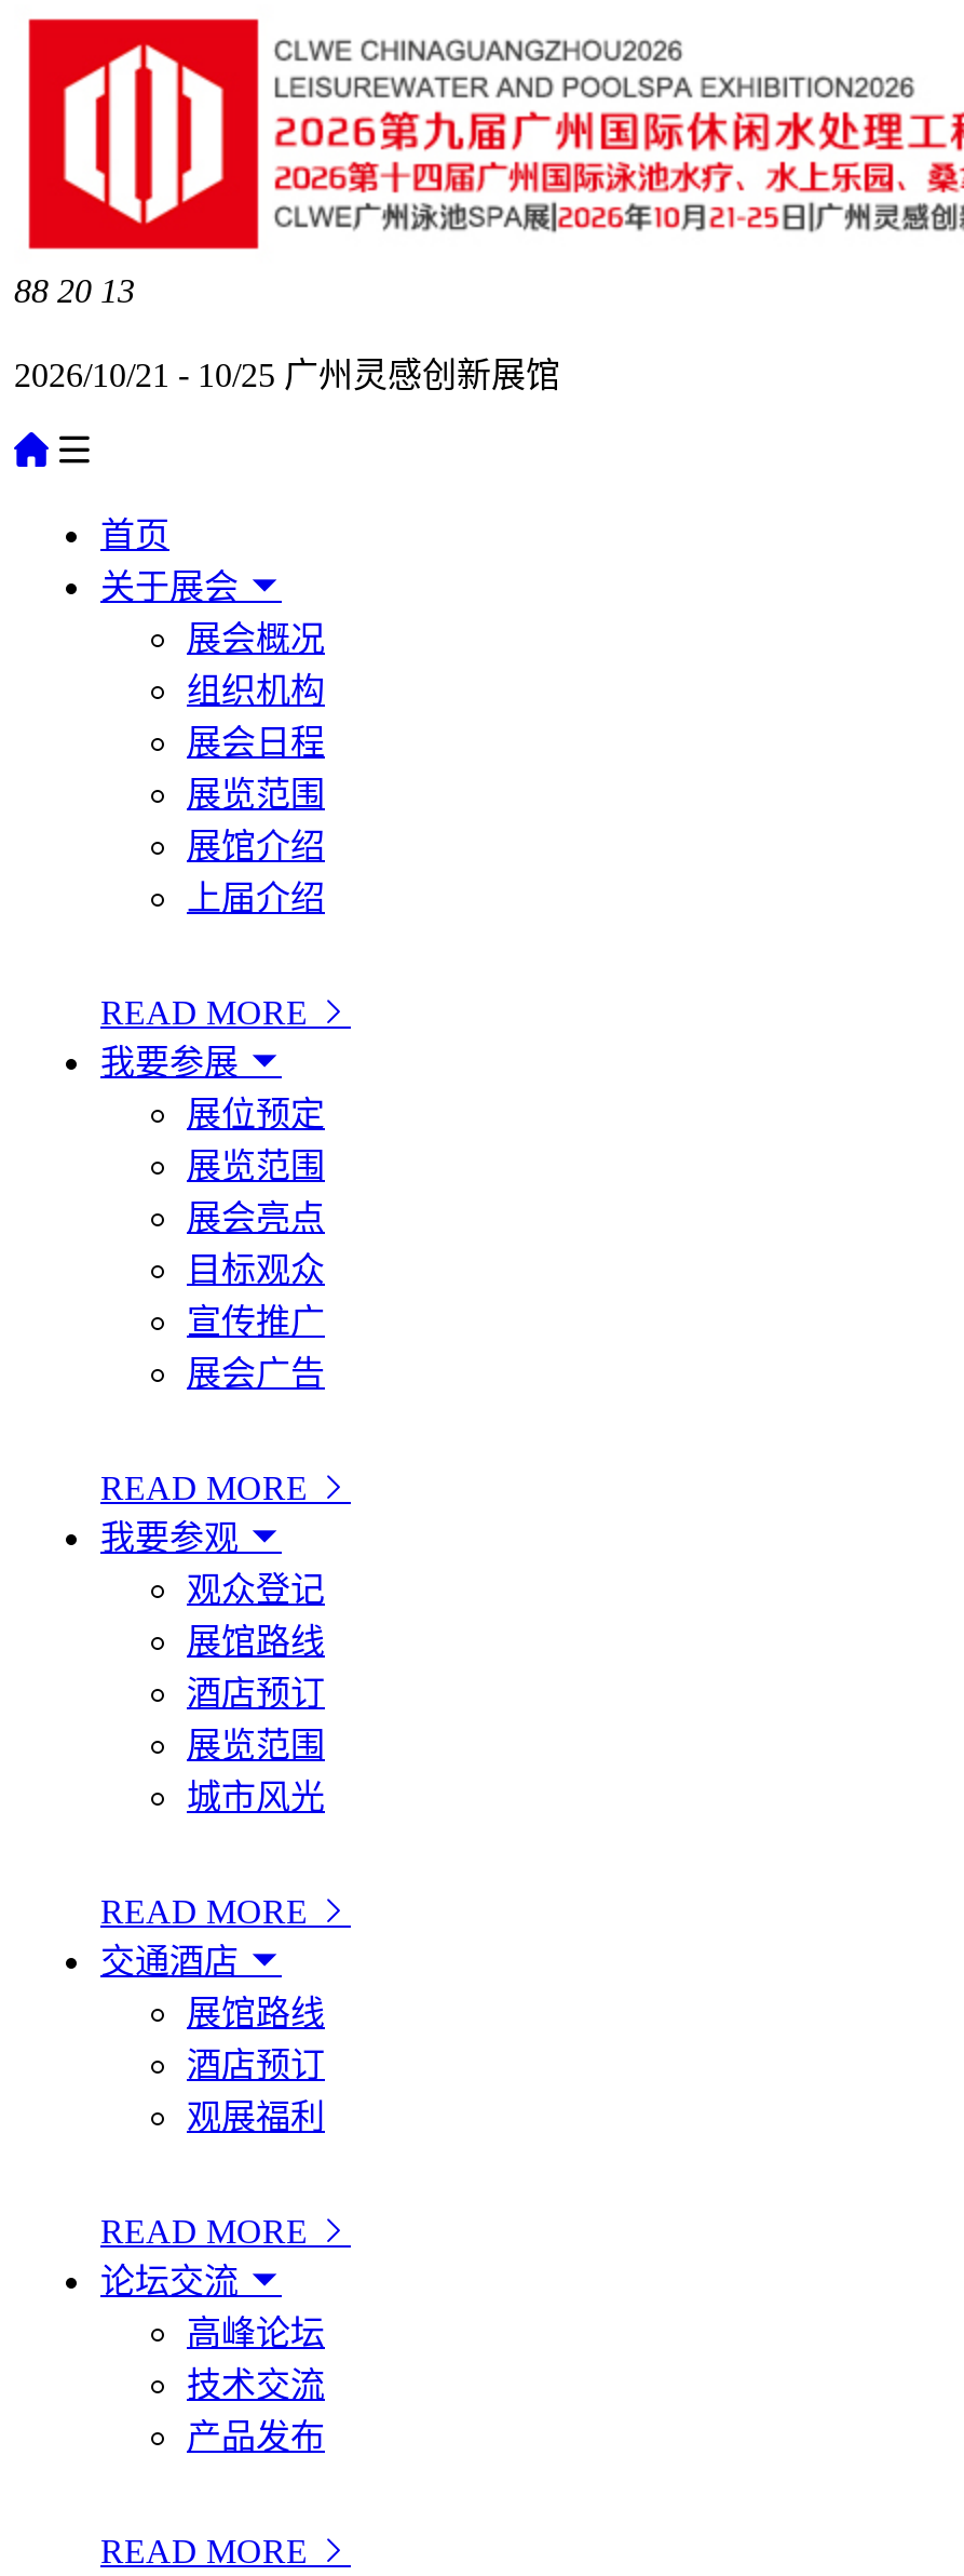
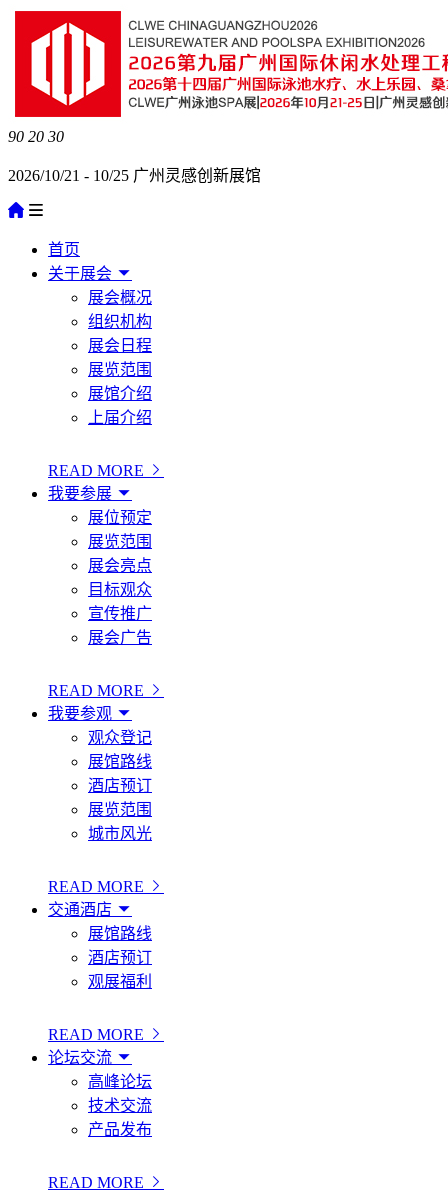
- 88 20 13
+ 90 20 30
